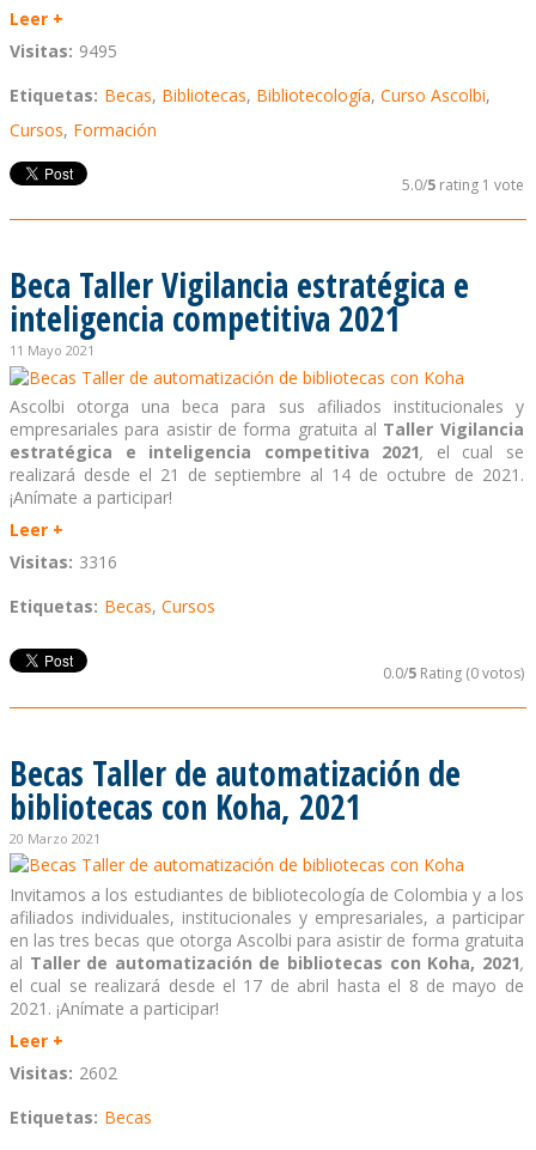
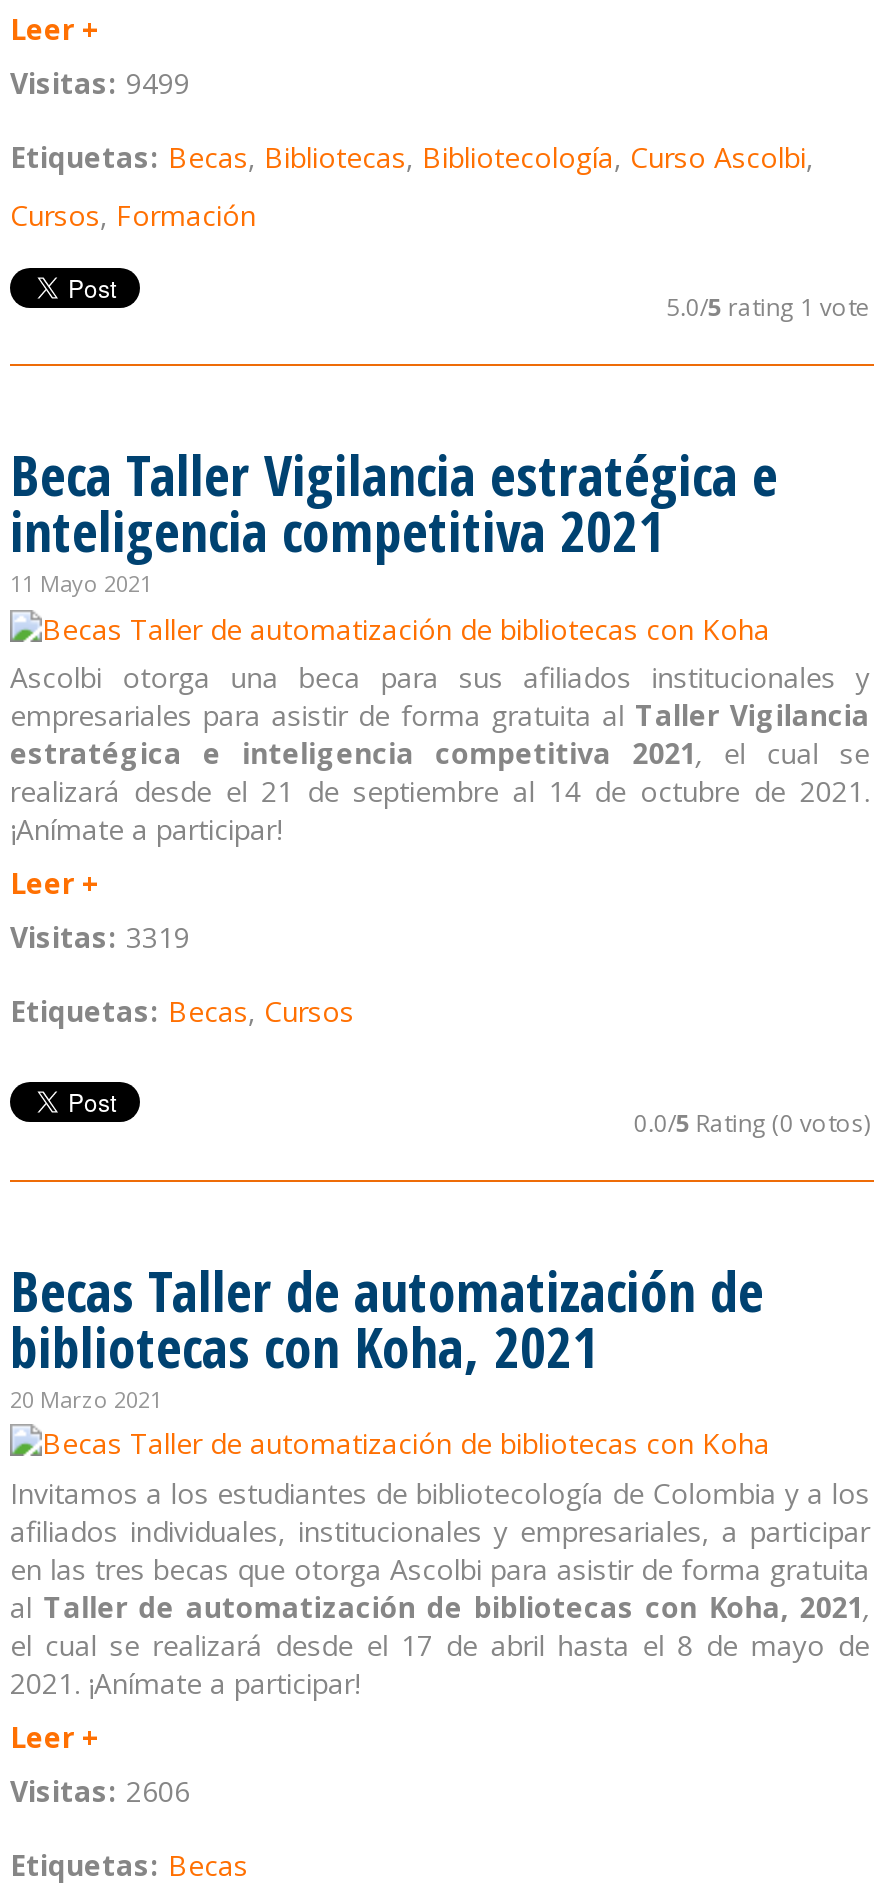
- Visitas: 9495
+ Visitas: 9499

- Visitas: 3316
+ Visitas: 3319

- Visitas: 2602
+ Visitas: 2606
